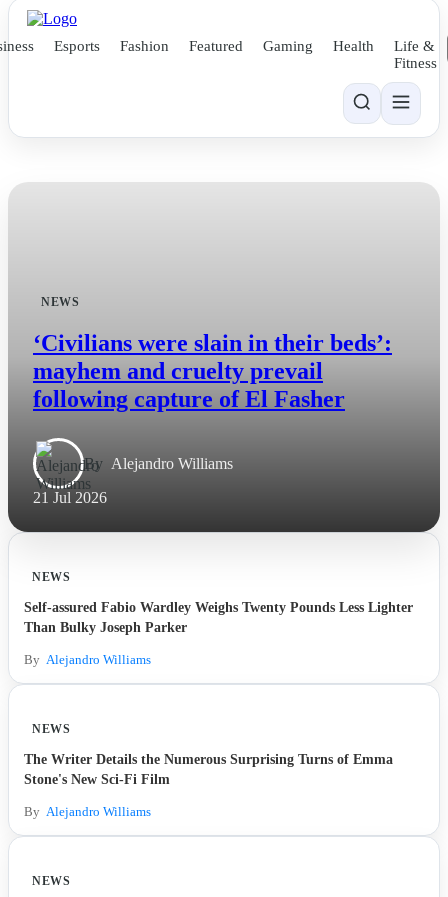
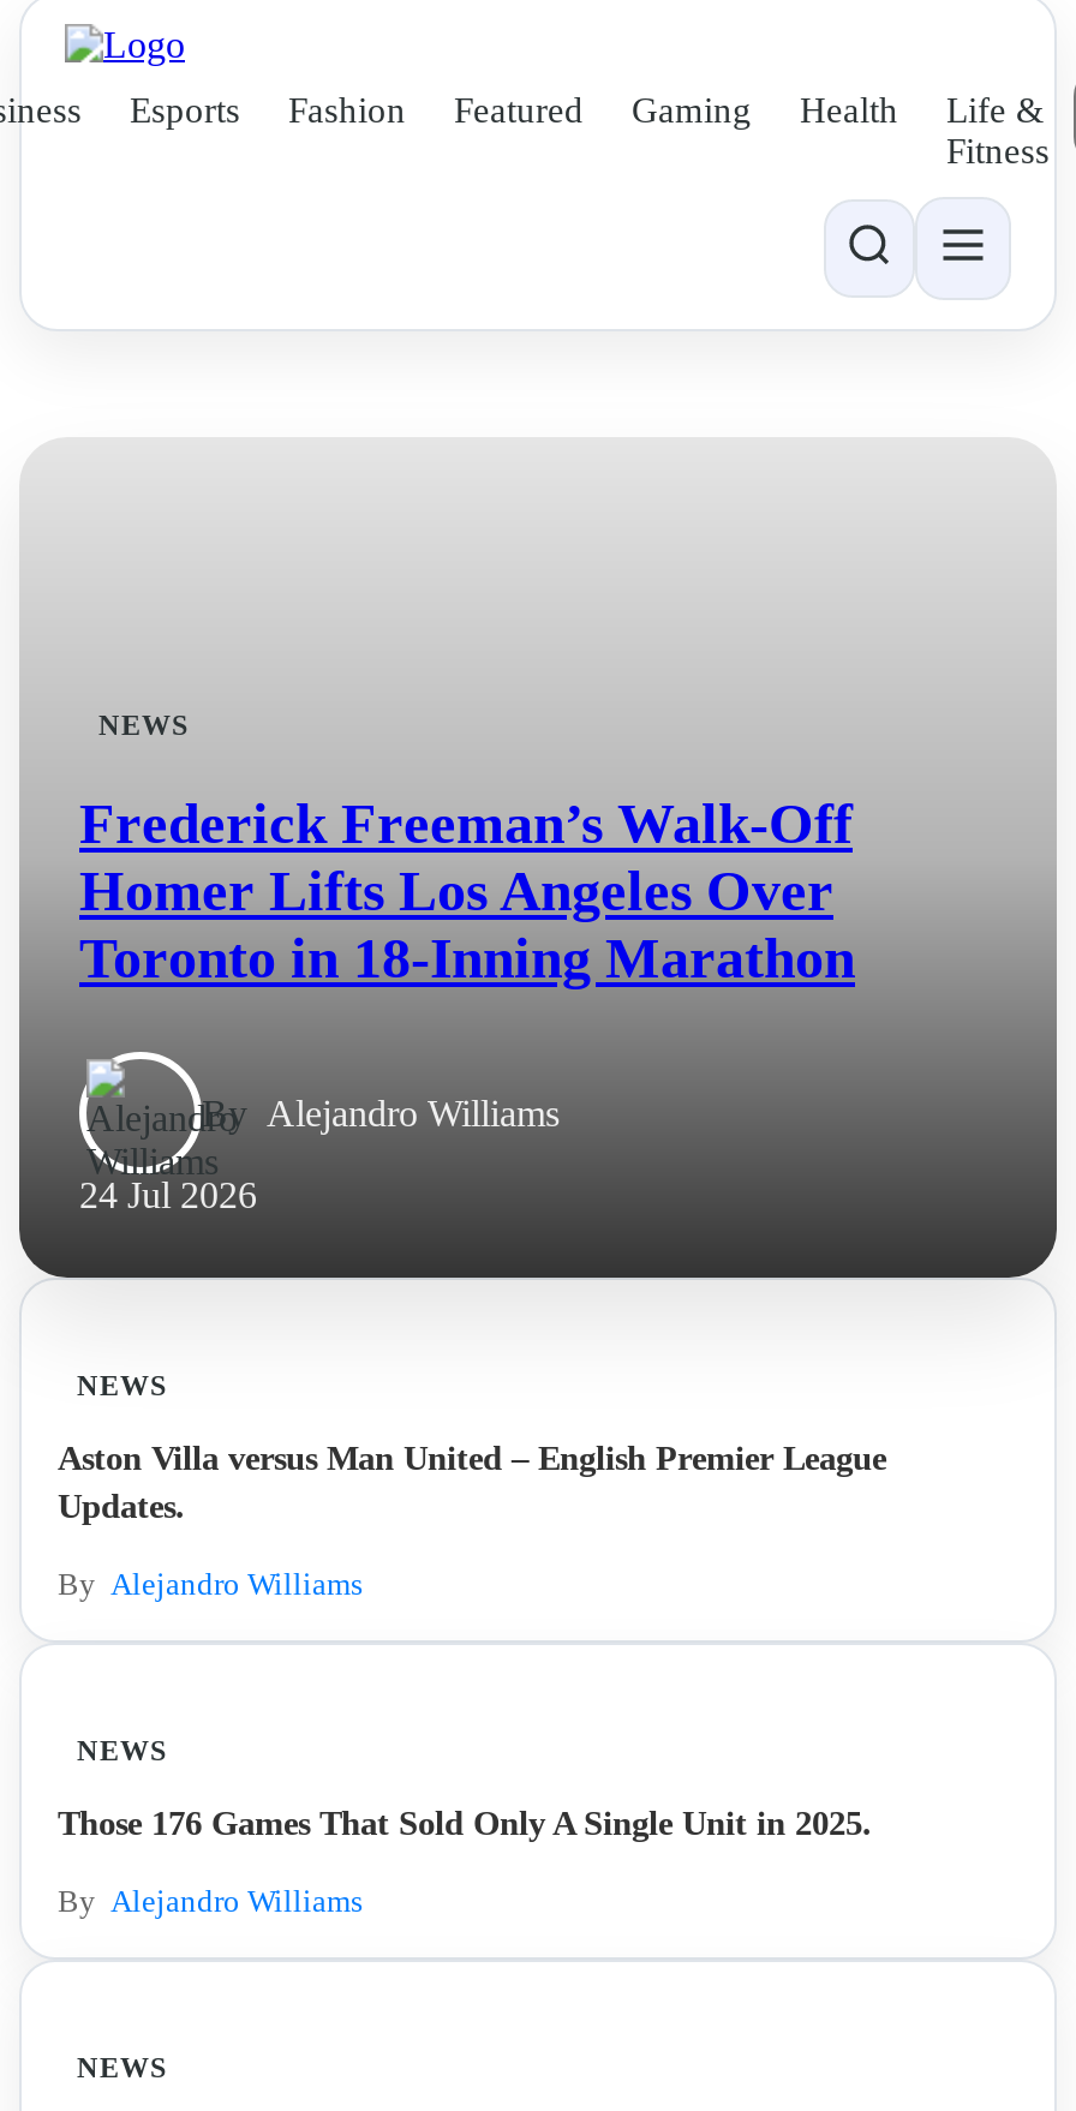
- ‘Civilians were slain in their beds’:
- mayhem and cruelty prevail
- following capture of El Fasher
+ Frederick Freeman’s Walk-Off
+ Homer Lifts Los Angeles Over
+ Toronto in 18-Inning Marathon

- 21 Jul 2026
+ 24 Jul 2026

- Self-assured Fabio Wardley Weighs Twenty Pounds Less Lighter
- Than Bulky Joseph Parker
+ Aston Villa versus Man United – English Premier League
+ Updates.

- The Writer Details the Numerous Surprising Turns of Emma
- Stone's New Sci-Fi Film
+ Those 176 Games That Sold Only A Single Unit in 2025.
